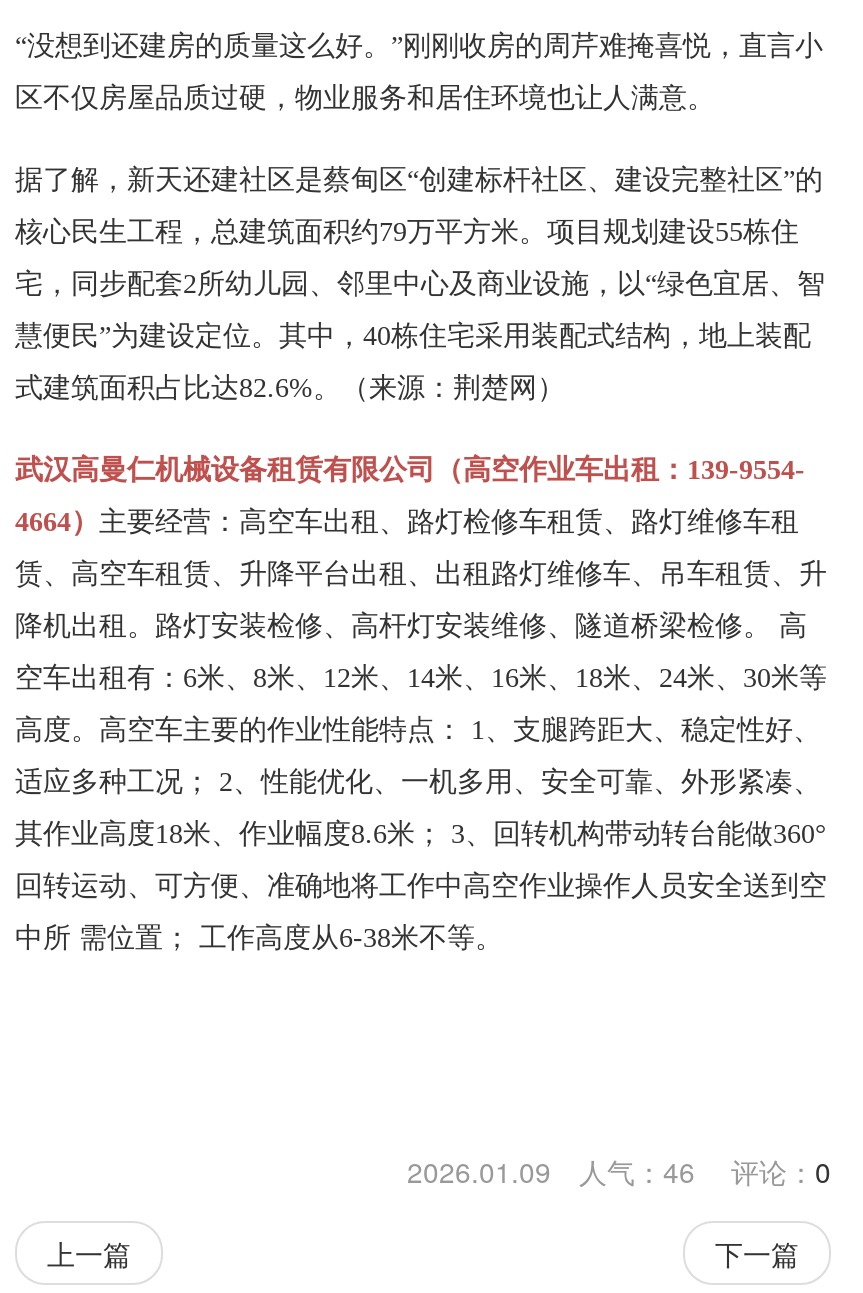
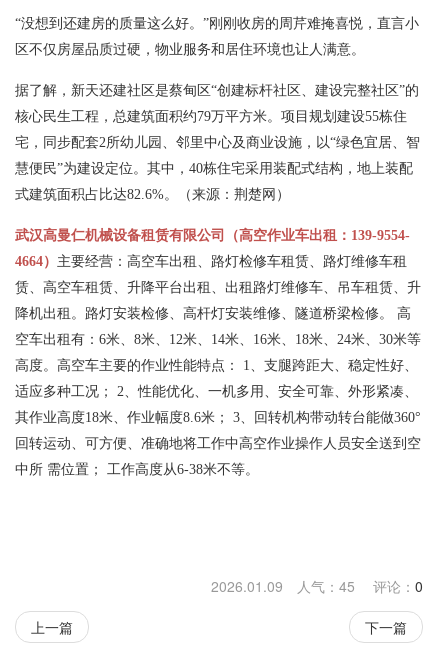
- 2026.01.09 人气：46评论：0
+ 2026.01.09 人气：45评论：0
